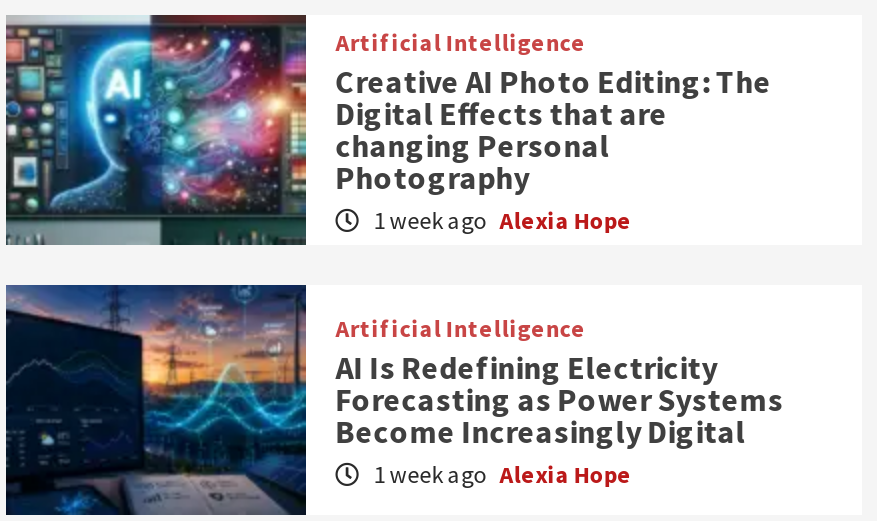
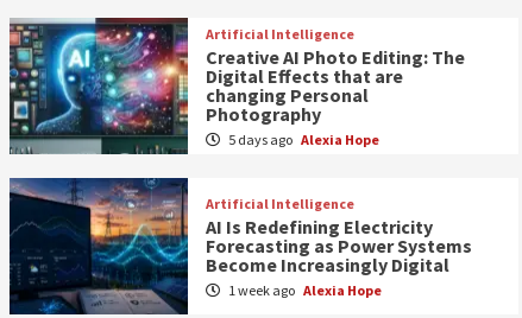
- 1 week ago Alexia Hope
+ 5 days ago Alexia Hope
